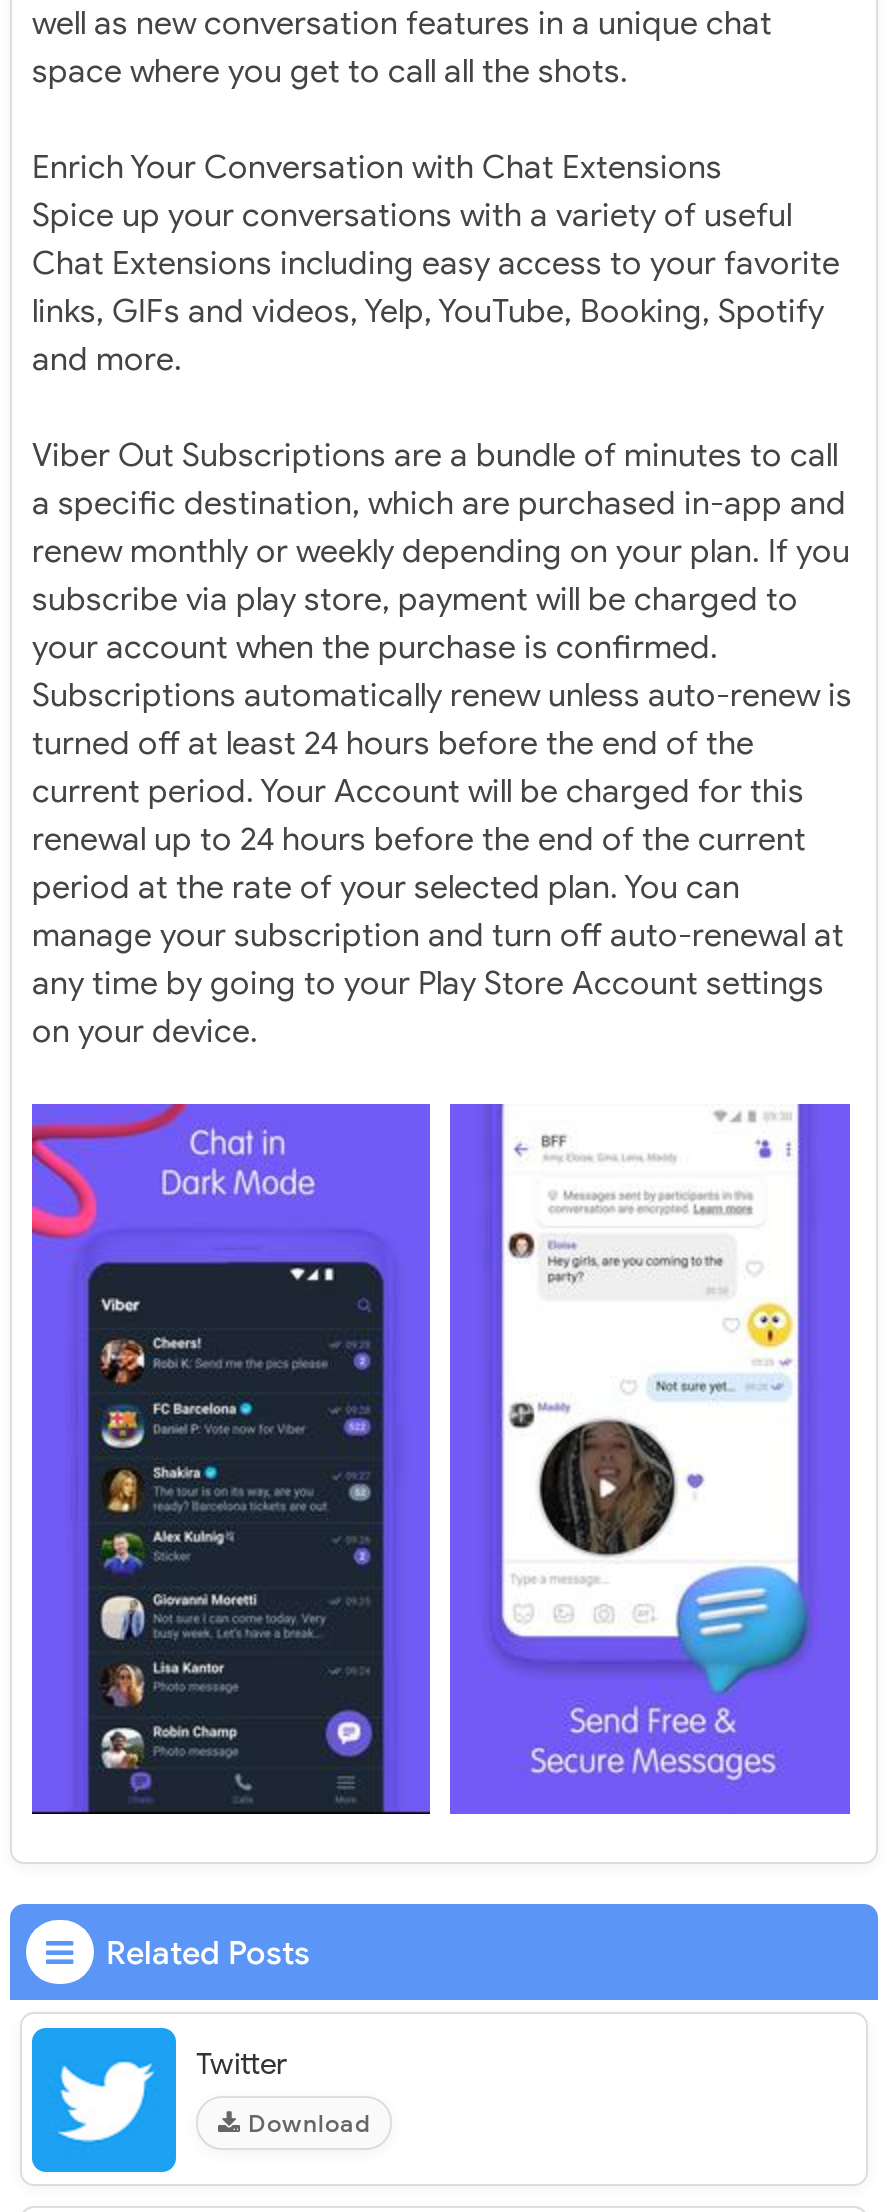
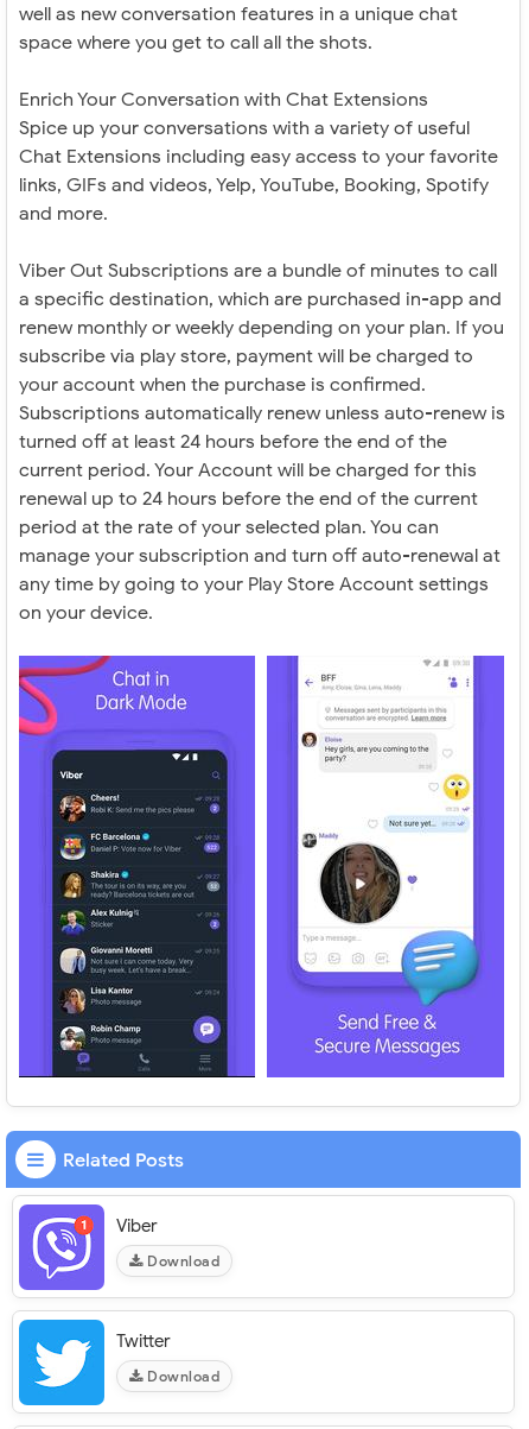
+ [image]
+ Viber
+ Download
